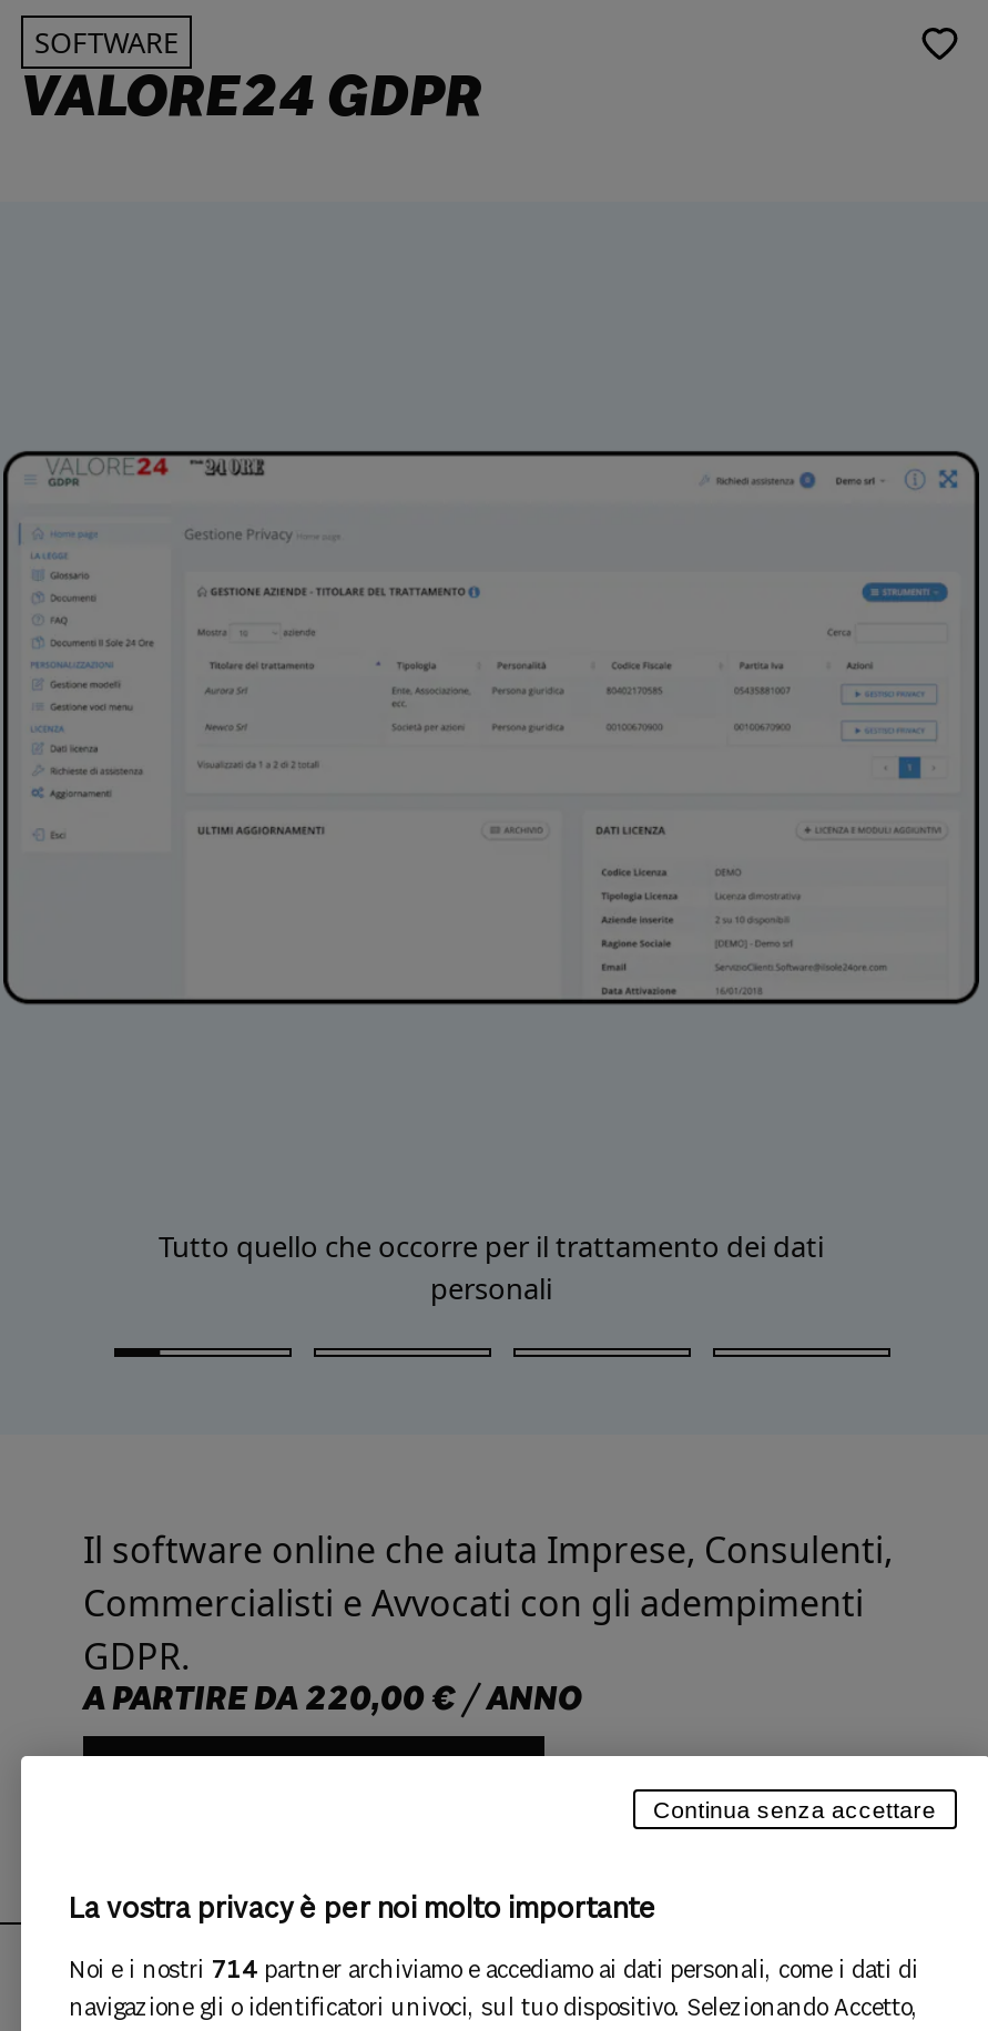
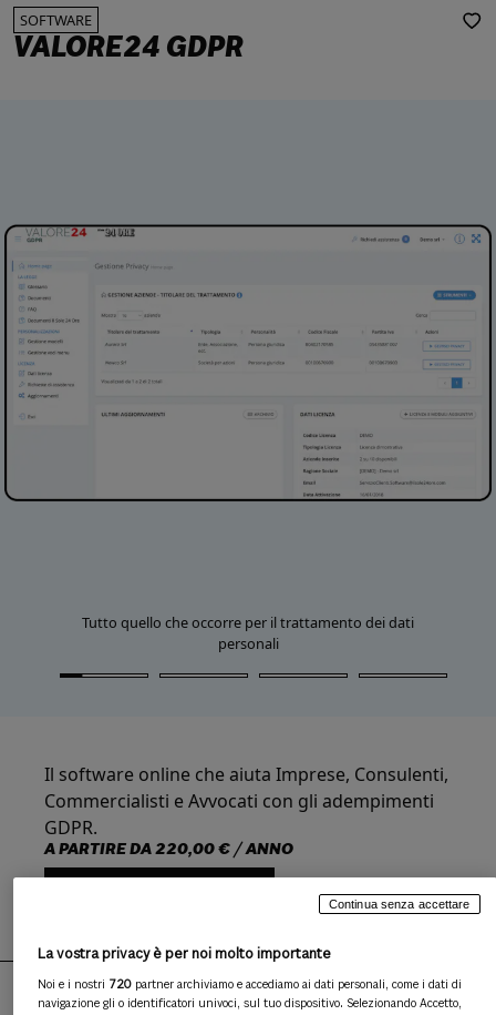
- Noi e i nostri 714 partner archiviamo e accediamo ai dati personali, come i dati di
+ Noi e i nostri 720 partner archiviamo e accediamo ai dati personali, come i dati di
